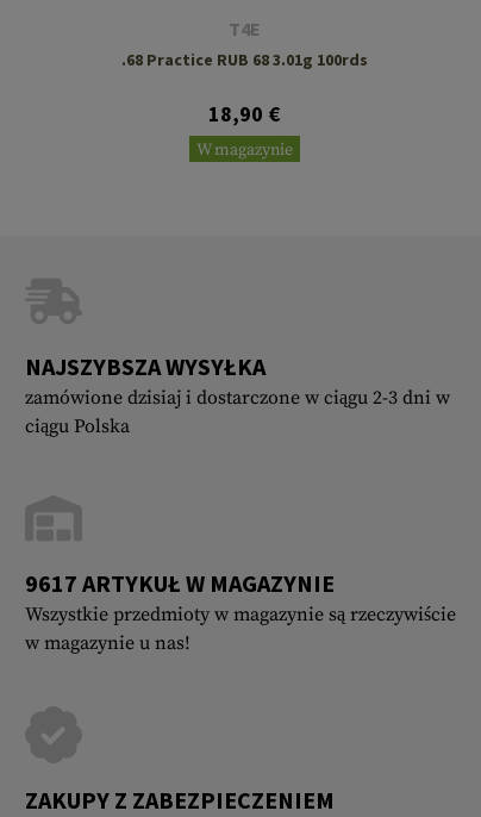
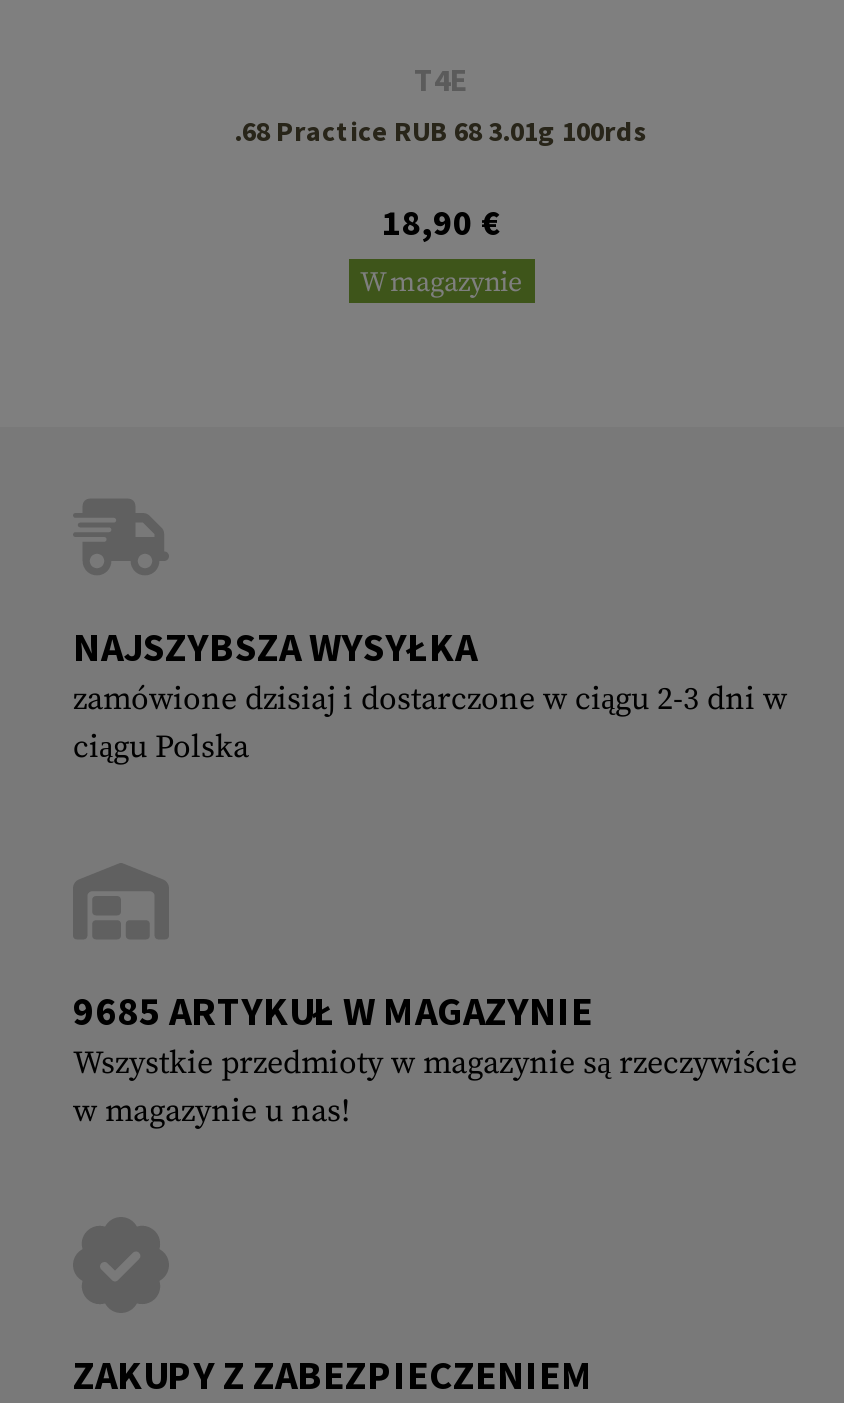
- 9617 ARTYKUŁ W MAGAZYNIE
+ 9685 ARTYKUŁ W MAGAZYNIE
